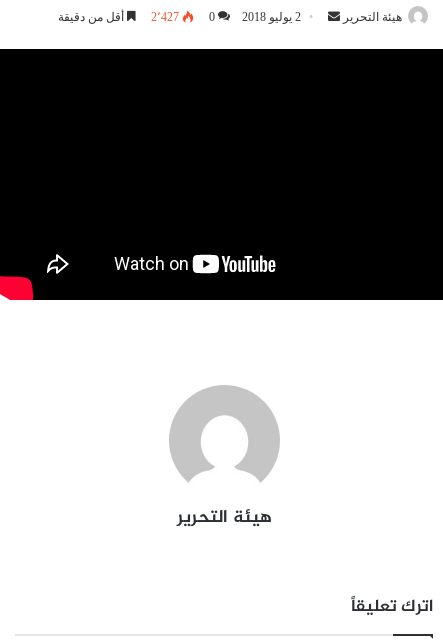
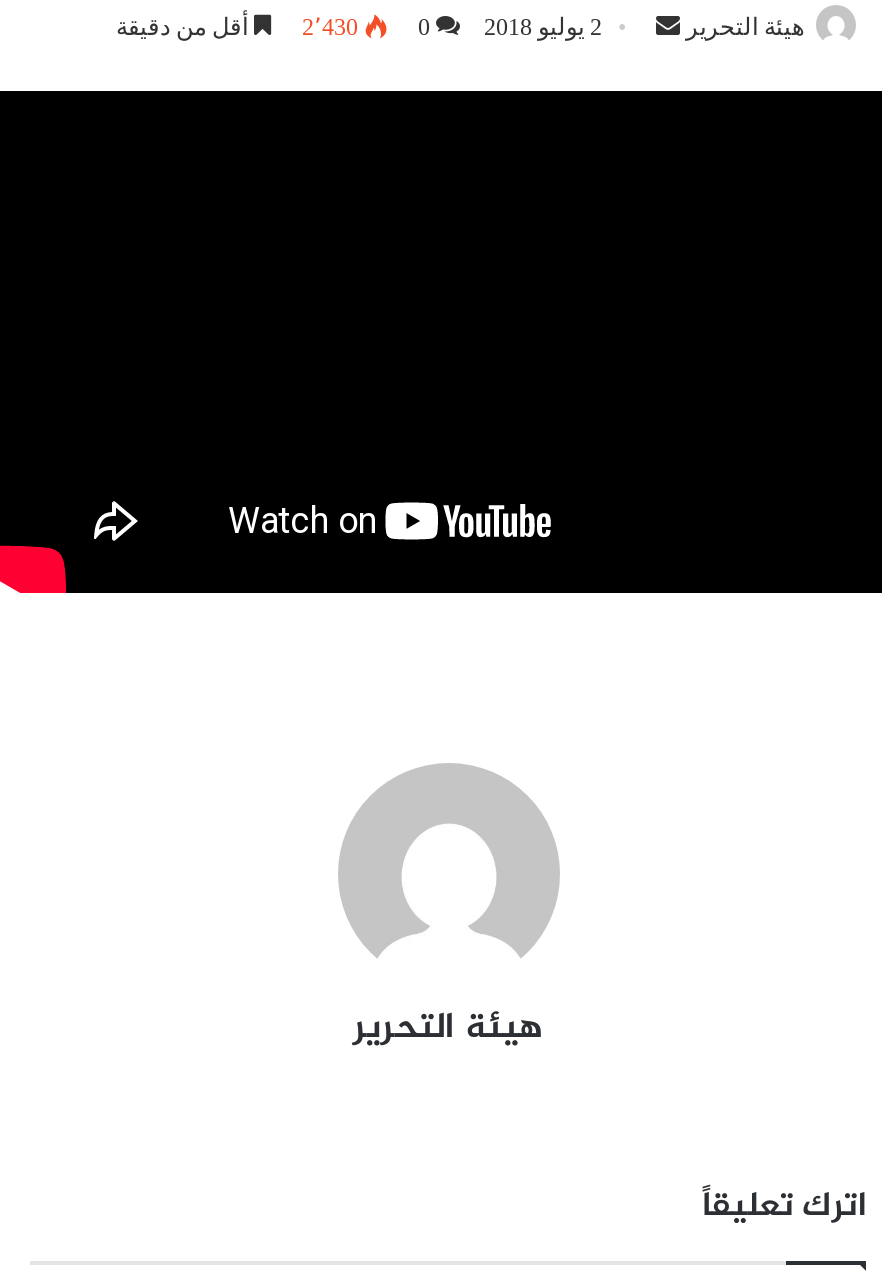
- 2٬427
+ 2٬430
